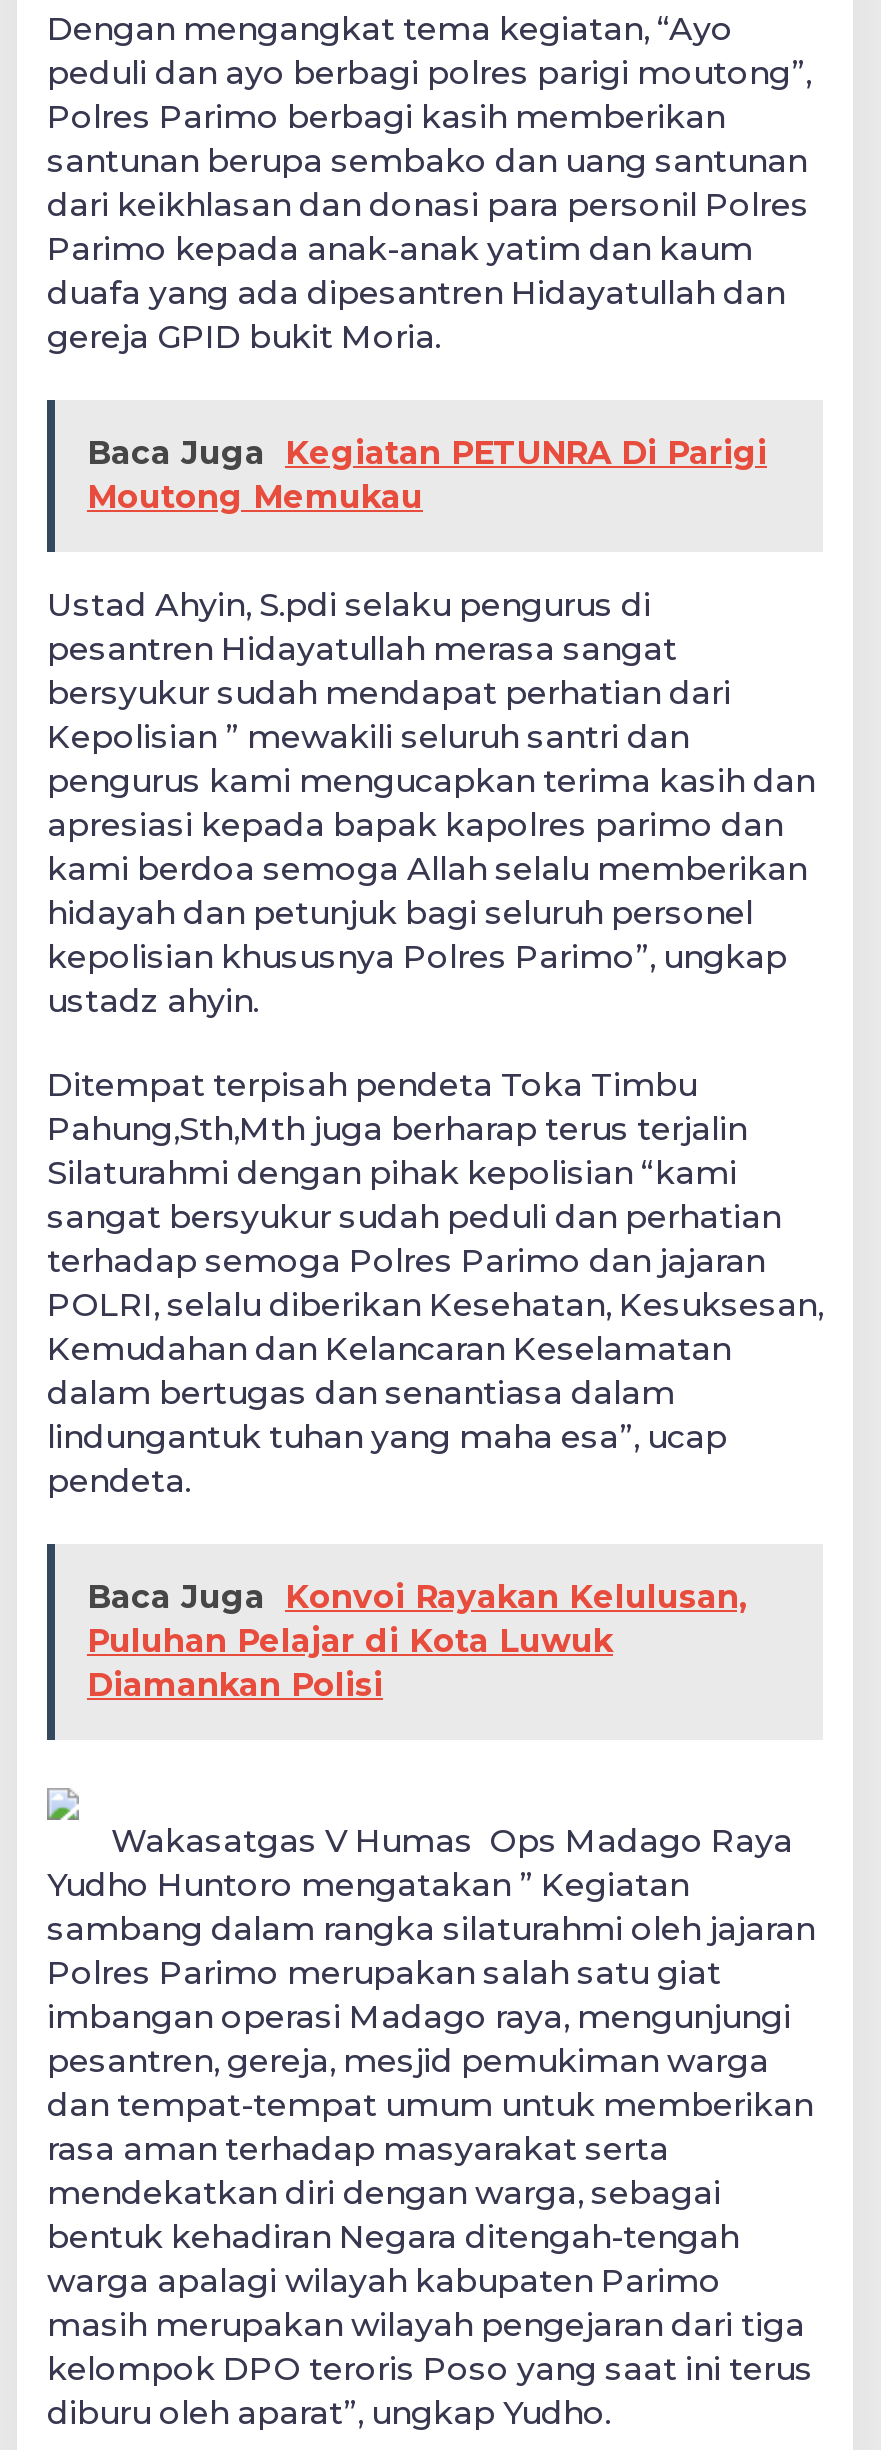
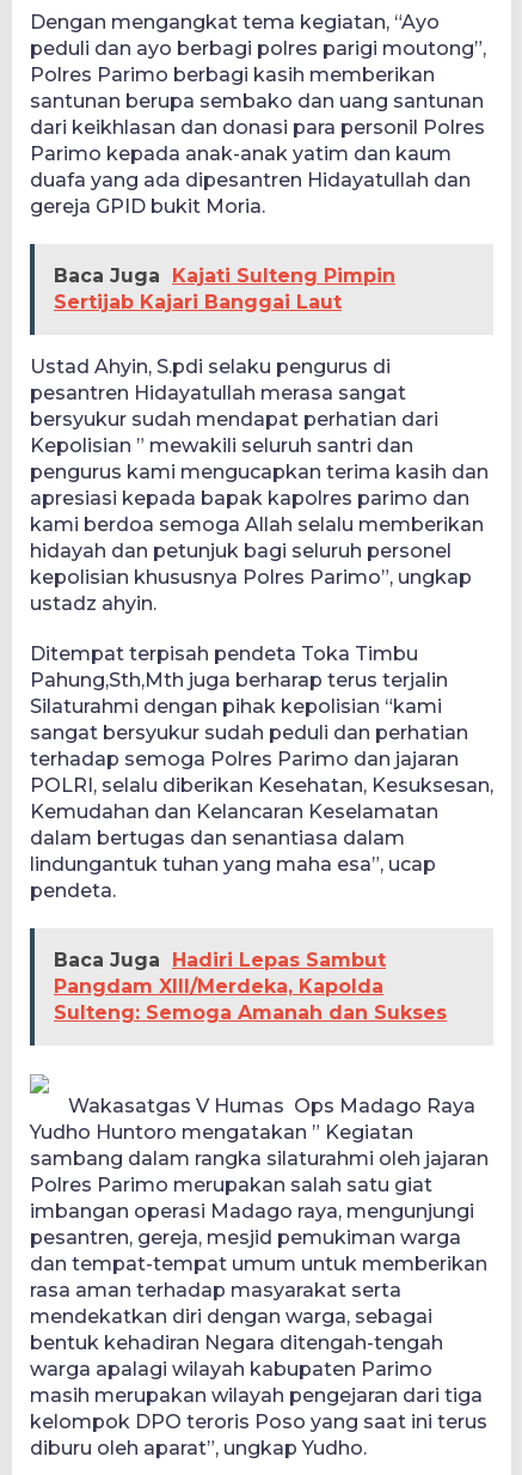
- Baca Juga Kegiatan PETUNRA Di Parigi
- Moutong Memukau
+ Baca Juga Kajati Sulteng Pimpin
+ Sertijab Kajari Banggai Laut

- Baca Juga Konvoi Rayakan Kelulusan,
- Puluhan Pelajar di Kota Luwuk
- Diamankan Polisi
+ Baca Juga Hadiri Lepas Sambut
+ Pangdam XIII/Merdeka, Kapolda
+ Sulteng: Semoga Amanah dan Sukses
